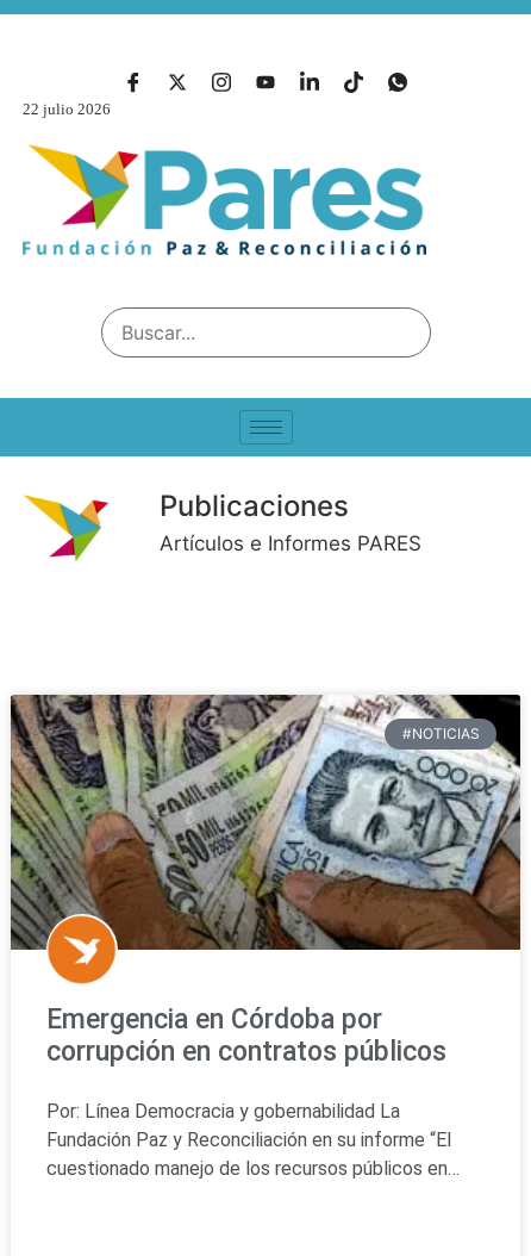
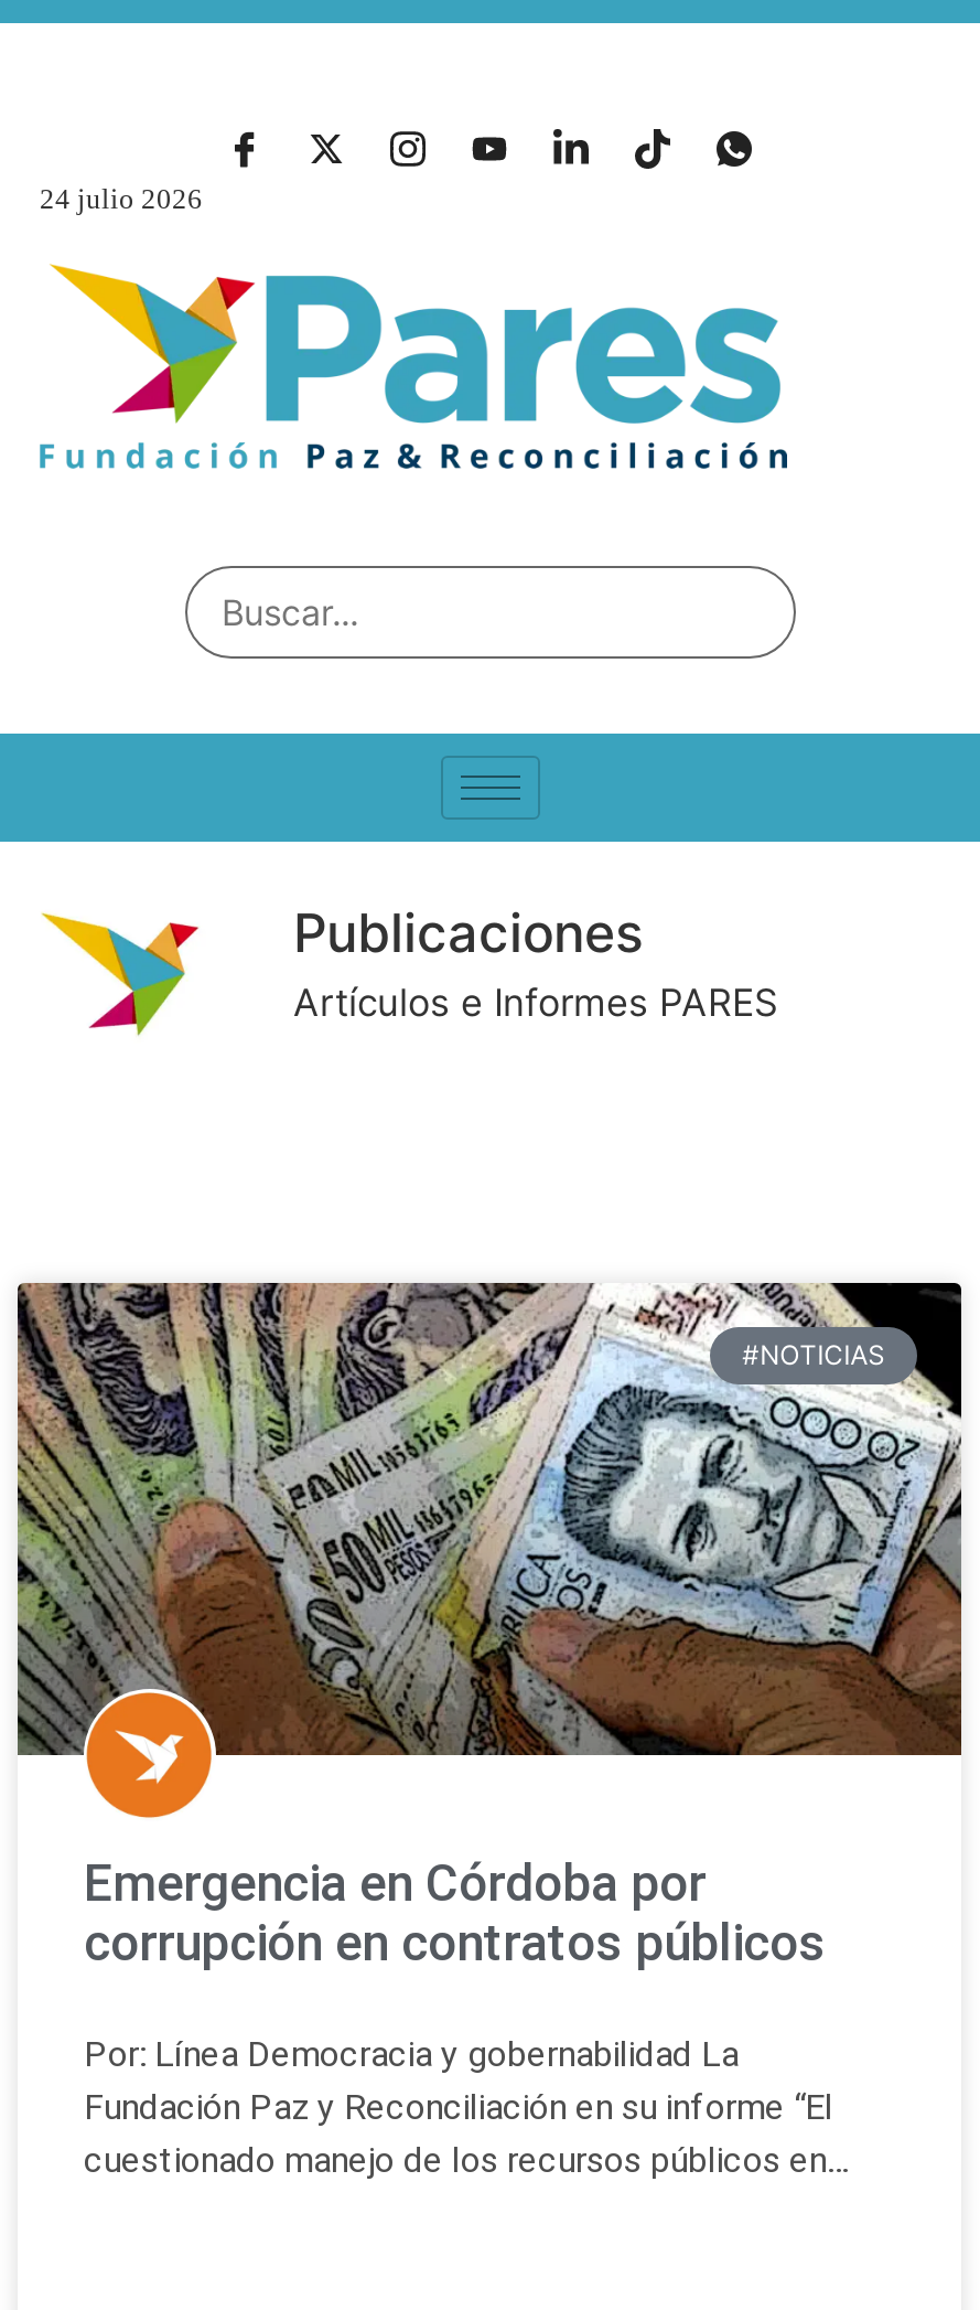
- 22 julio 2026
+ 24 julio 2026
